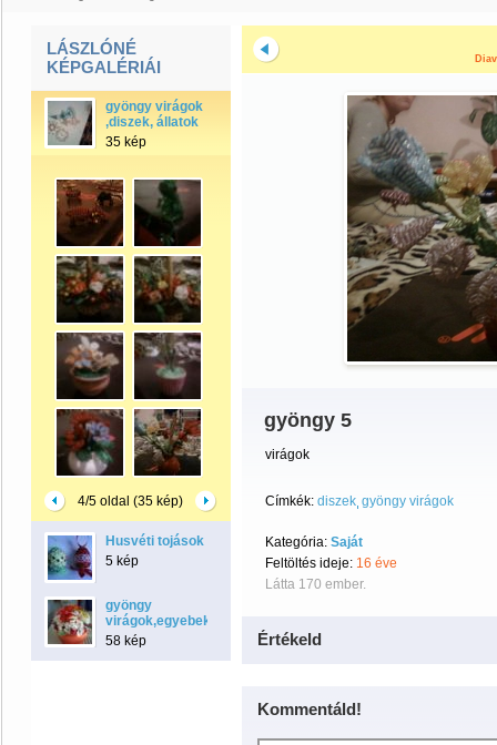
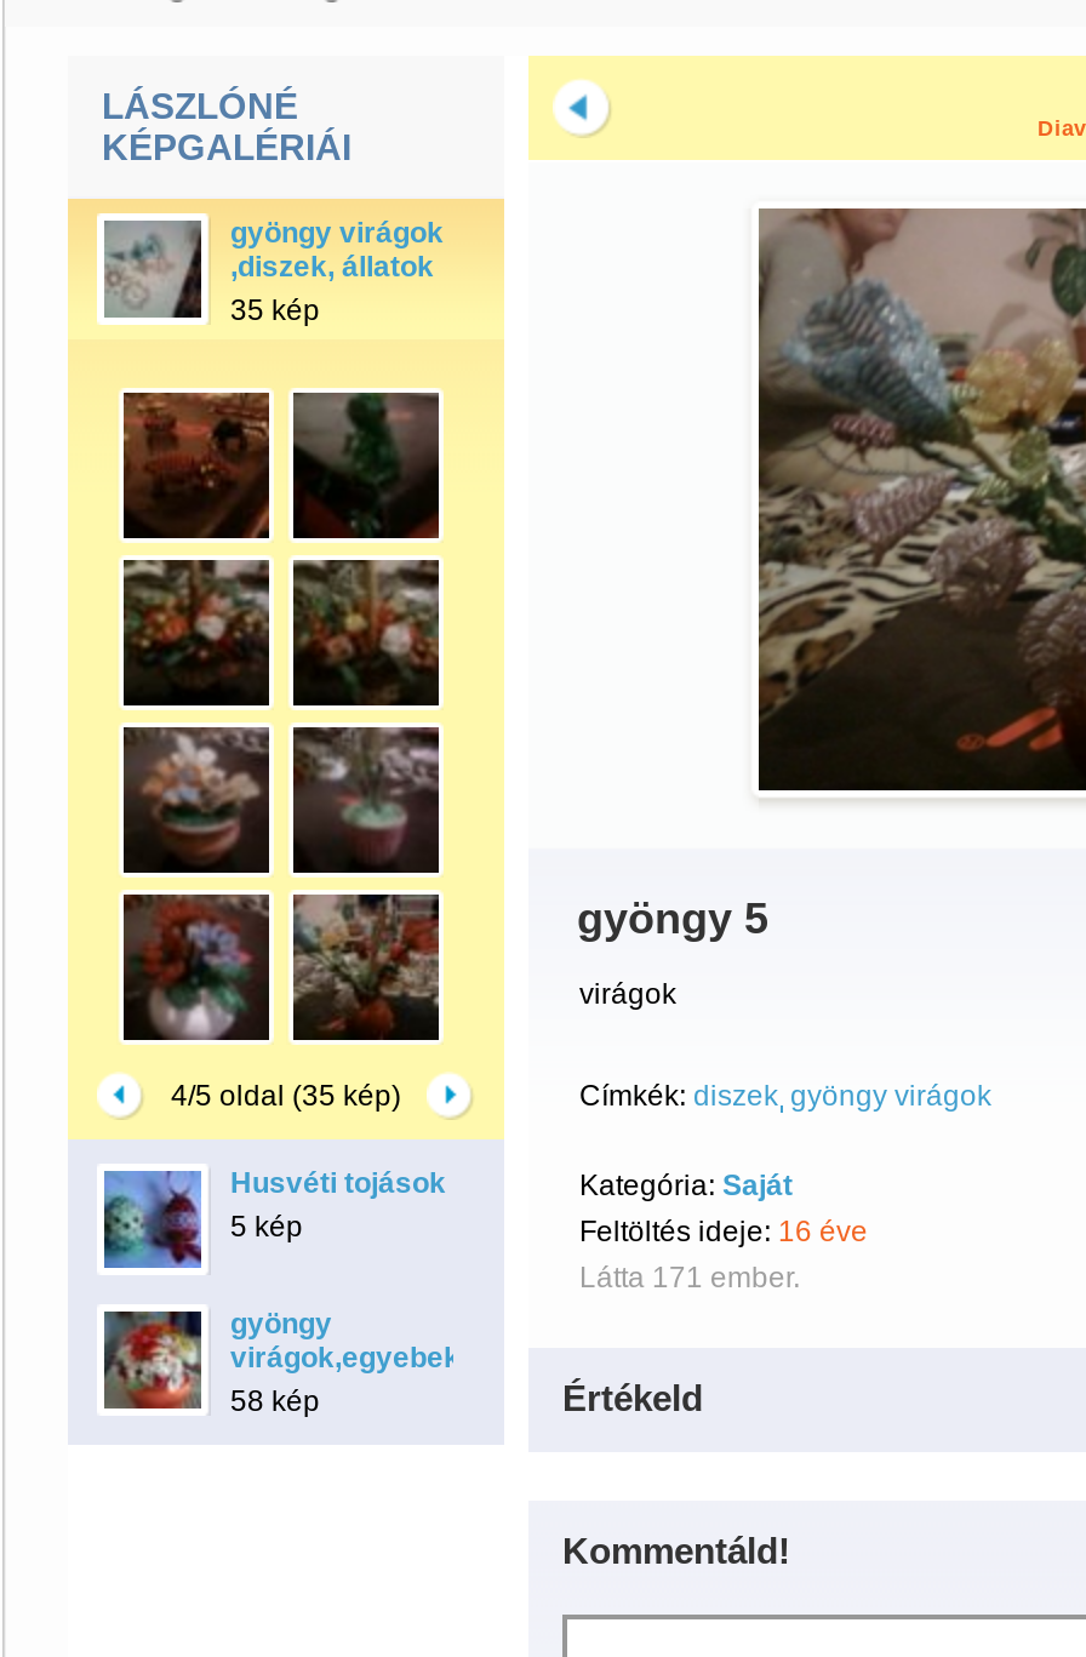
- Látta 170 ember.
+ Látta 171 ember.
